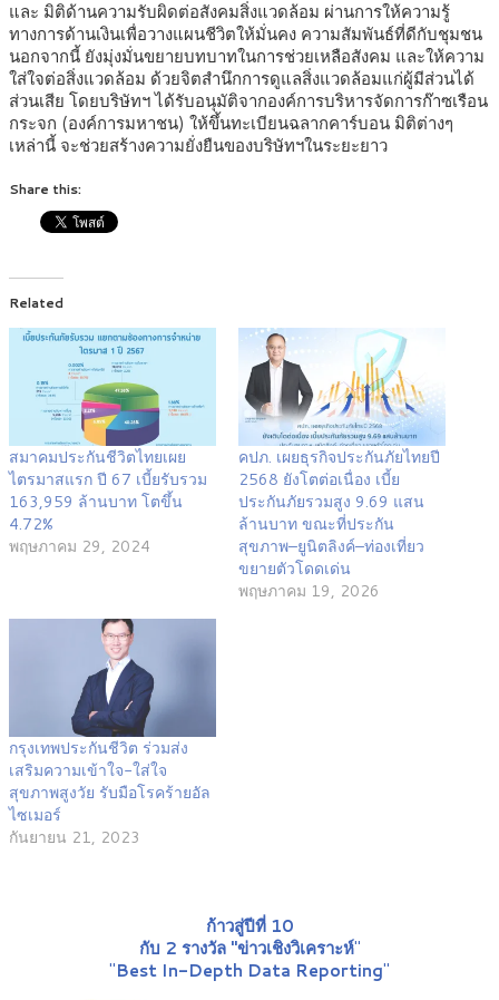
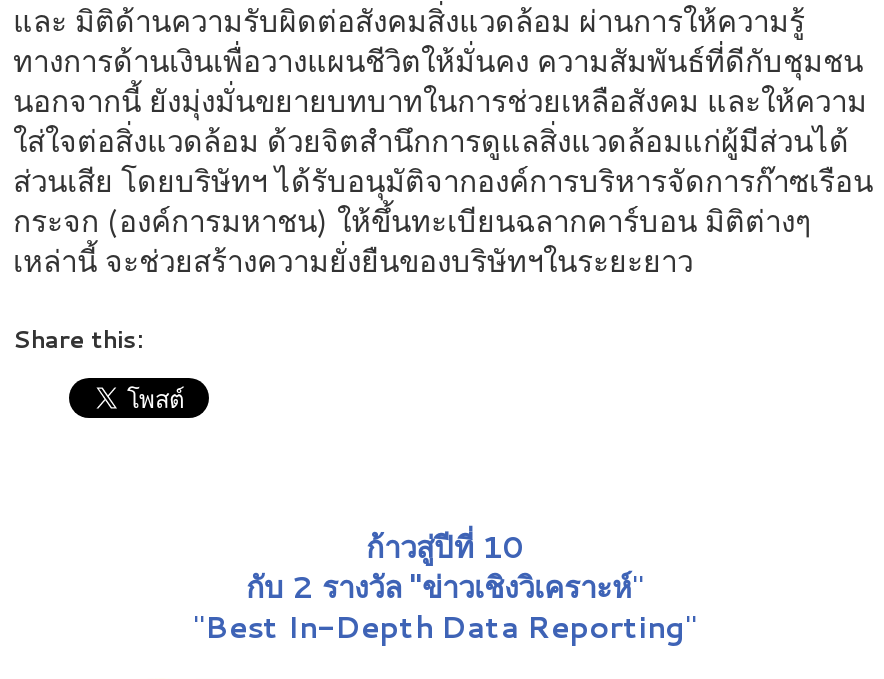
- Related

- [image]
- สมาคมประกันชีวิตไทยเผย
- ไตรมาสแรก ปี 67 เบี้ยรับรวม
- 163,959 ล้านบาท โตขึ้น
- 4.72%
- พฤษภาคม 29, 2024

- [image]
- คปภ. เผยธุรกิจประกันภัยไทยปี
- 2568 ยังโตต่อเนื่อง เบี้ย
- ประกันภัยรวมสูง 9.69 แสน
- ล้านบาท ขณะที่ประกัน
- สุขภาพ–ยูนิตลิงค์–ท่องเที่ยว
- ขยายตัวโดดเด่น
- พฤษภาคม 19, 2026

- [image]
- กรุงเทพประกันชีวิต ร่วมส่ง
- เสริมความเข้าใจ-ใส่ใจ
- สุขภาพสูงวัย รับมือโรคร้ายอัล
- ไซเมอร์
- กันยายน 21, 2023
